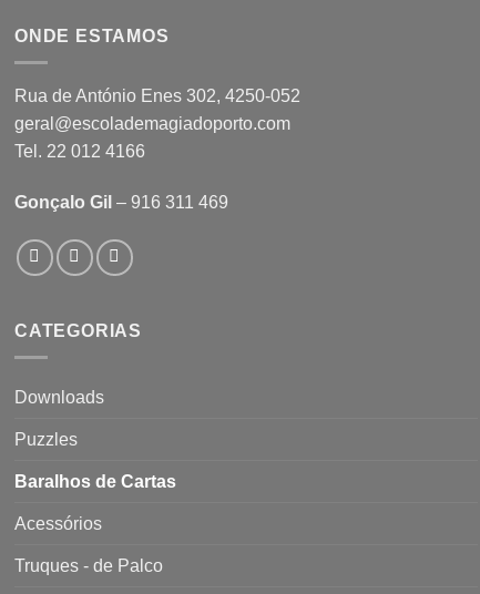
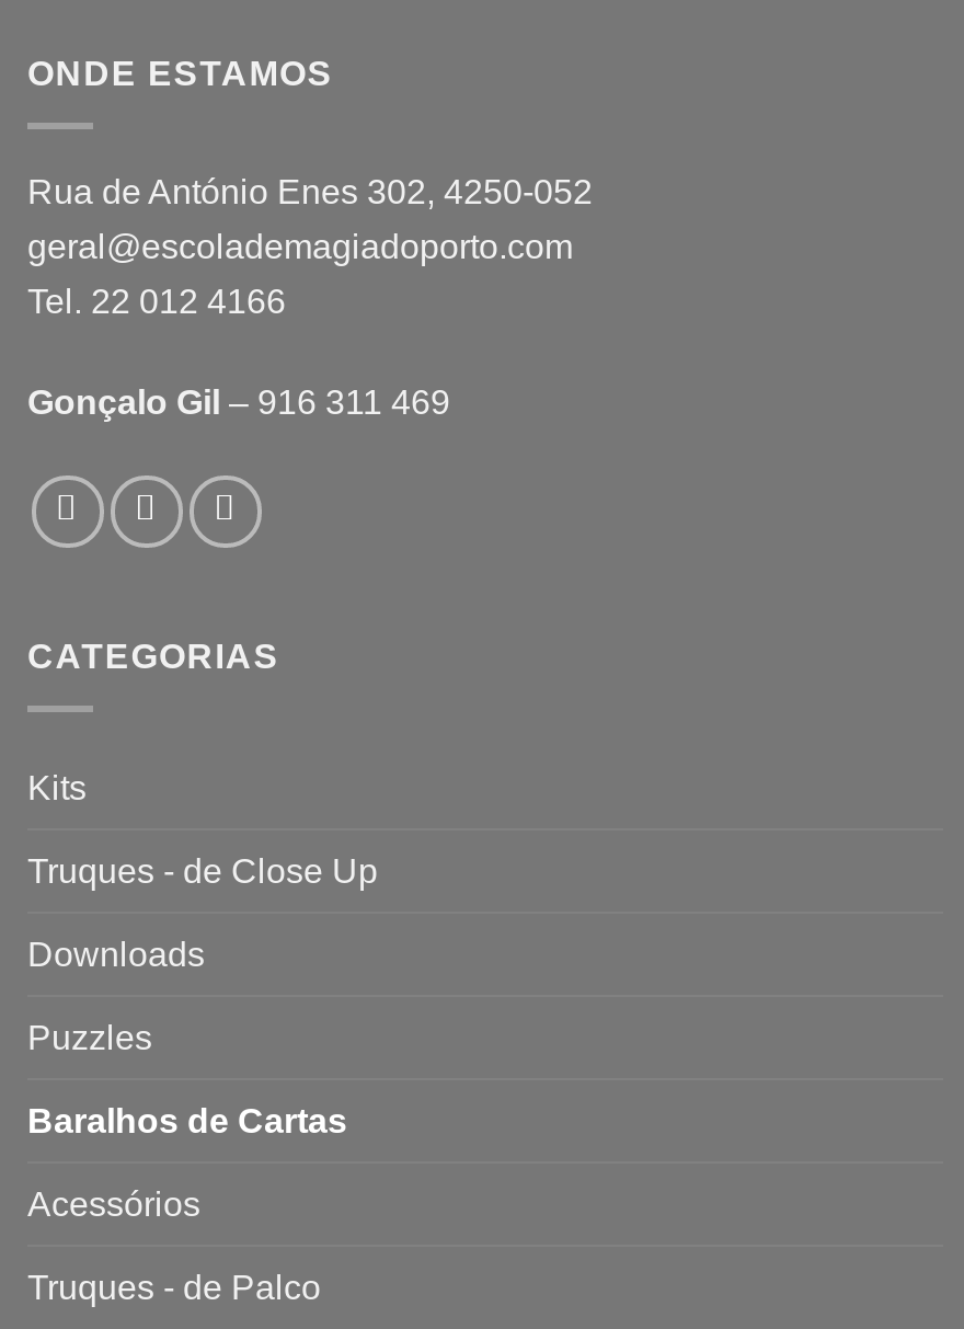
+ Kits
+ Truques - de Close Up
